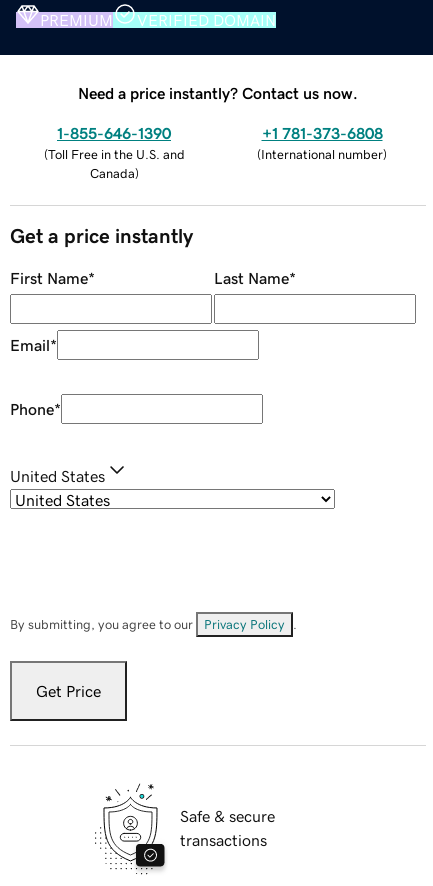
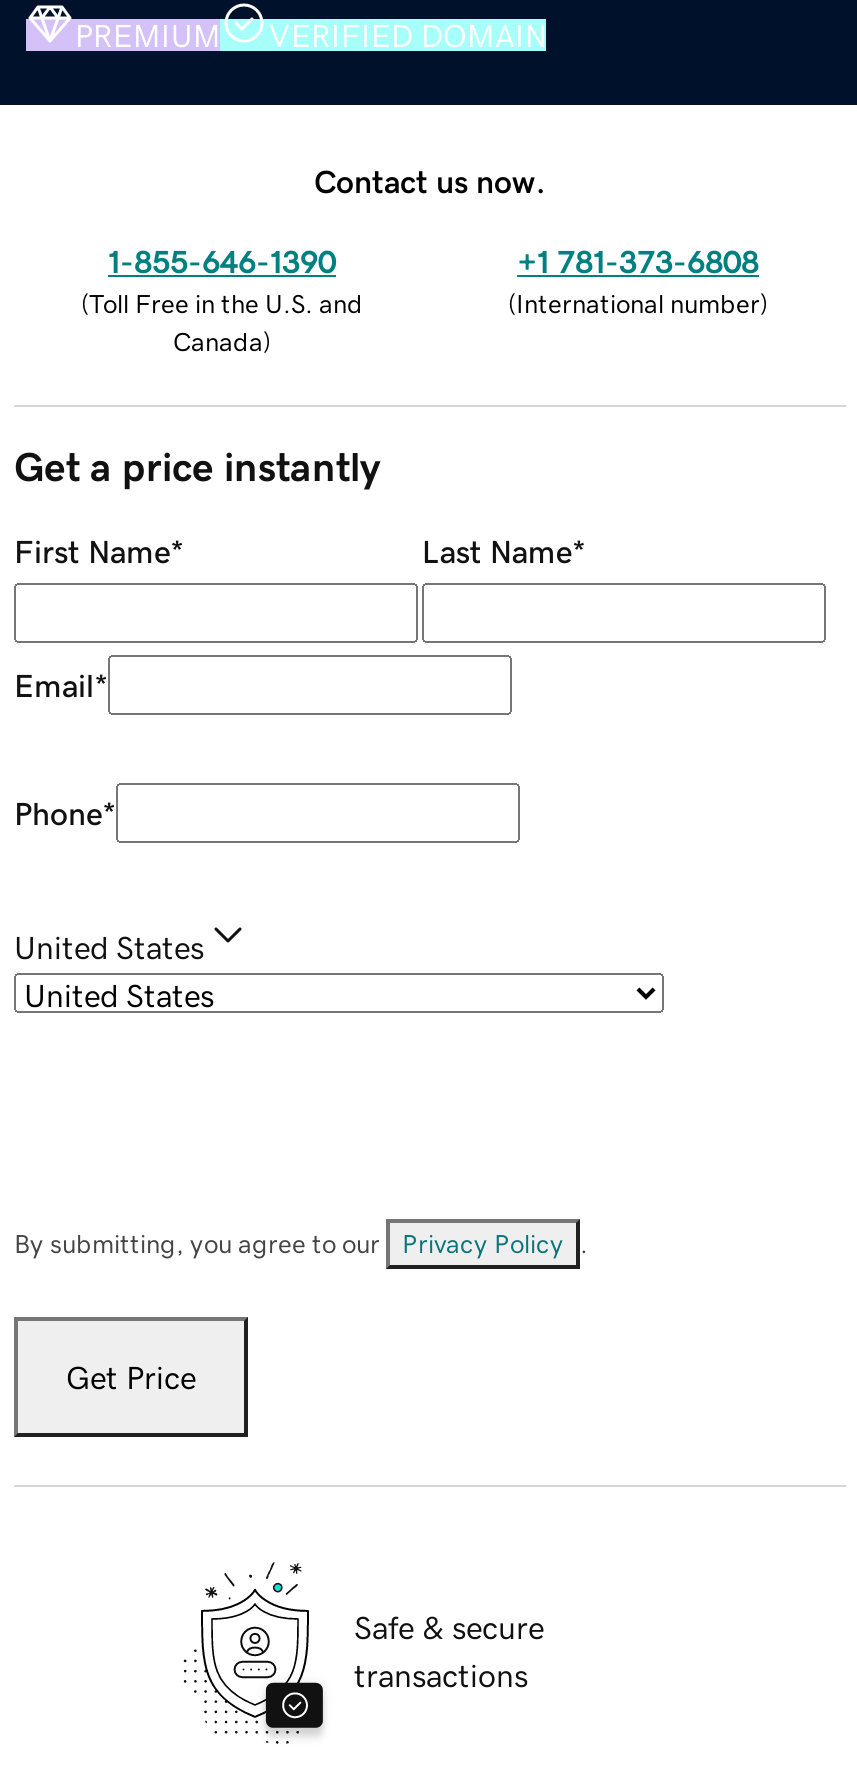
- Need a price instantly? Contact us now.
+ Contact us now.
